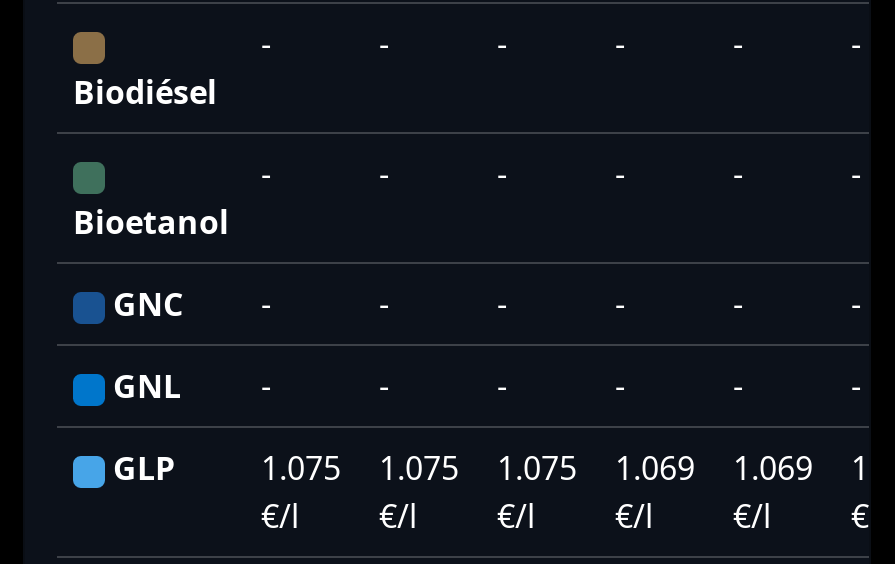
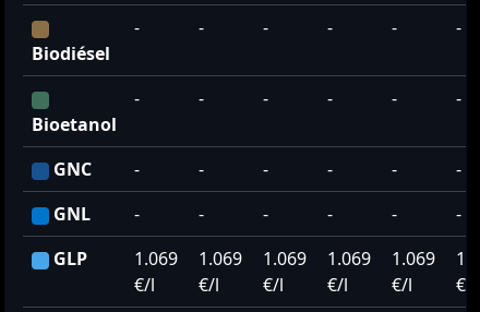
- 1.075
+ 1.069

- 1.075
+ 1.069

- 1.075
+ 1.069
